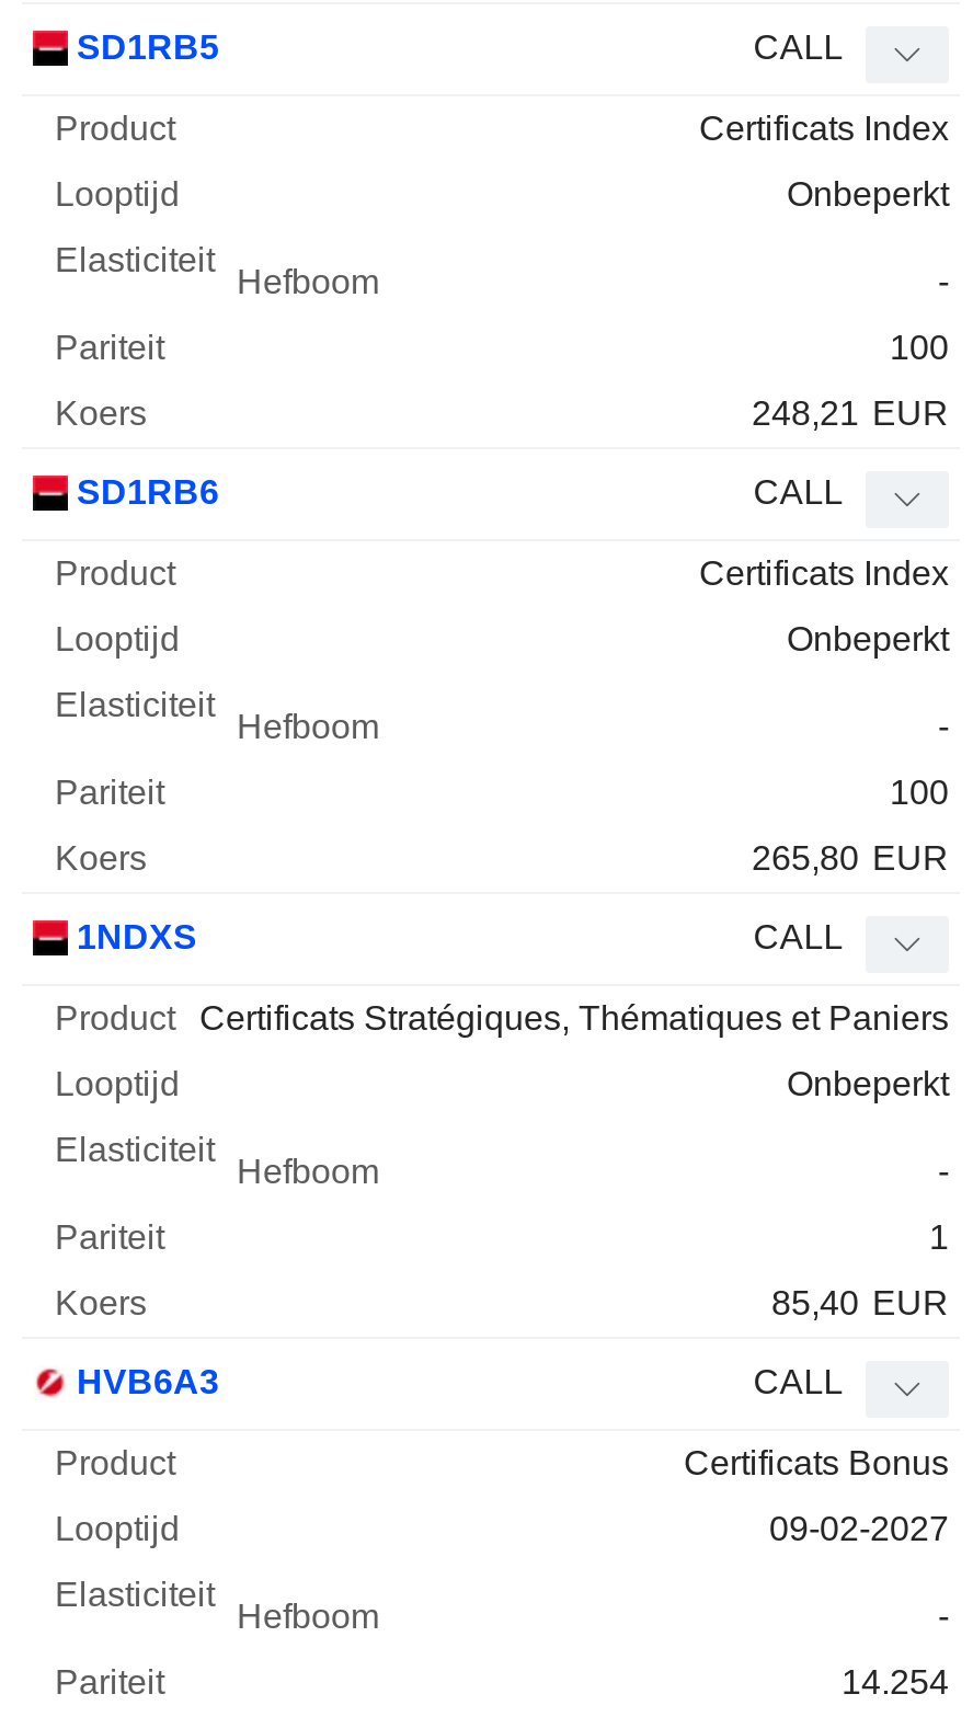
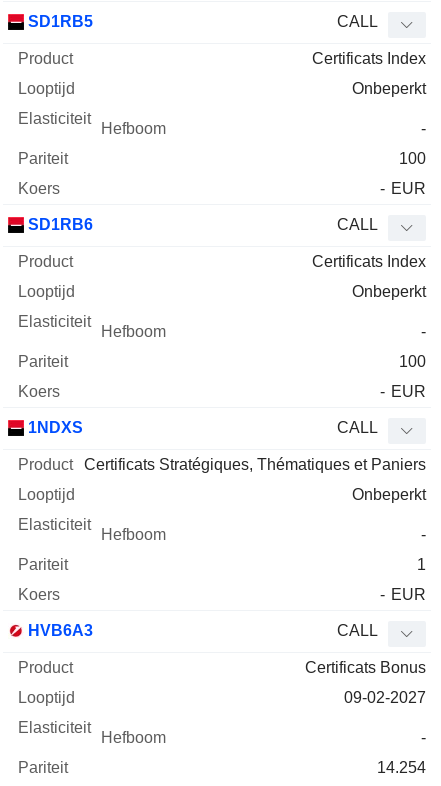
- 248,21 EUR
+ - EUR

- 265,80 EUR
+ - EUR

- 85,40 EUR
+ - EUR
